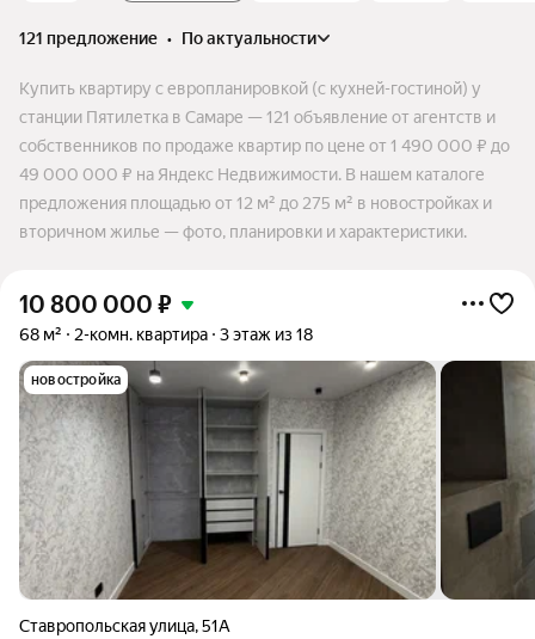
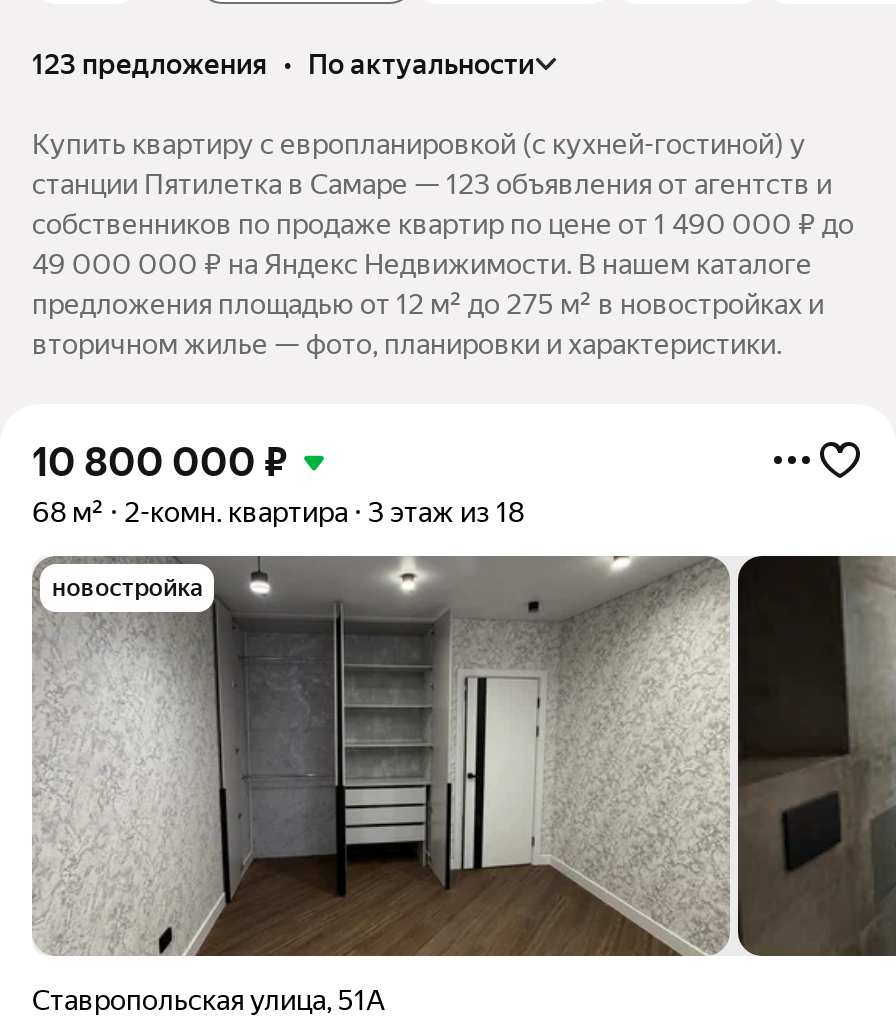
- 121 предложение • по актуальности
+ 123 предложения • по актуальности

- станции Пятилетка в Самаре — 121 объявление от агентств и
+ станции Пятилетка в Самаре — 123 объявления от агентств и
